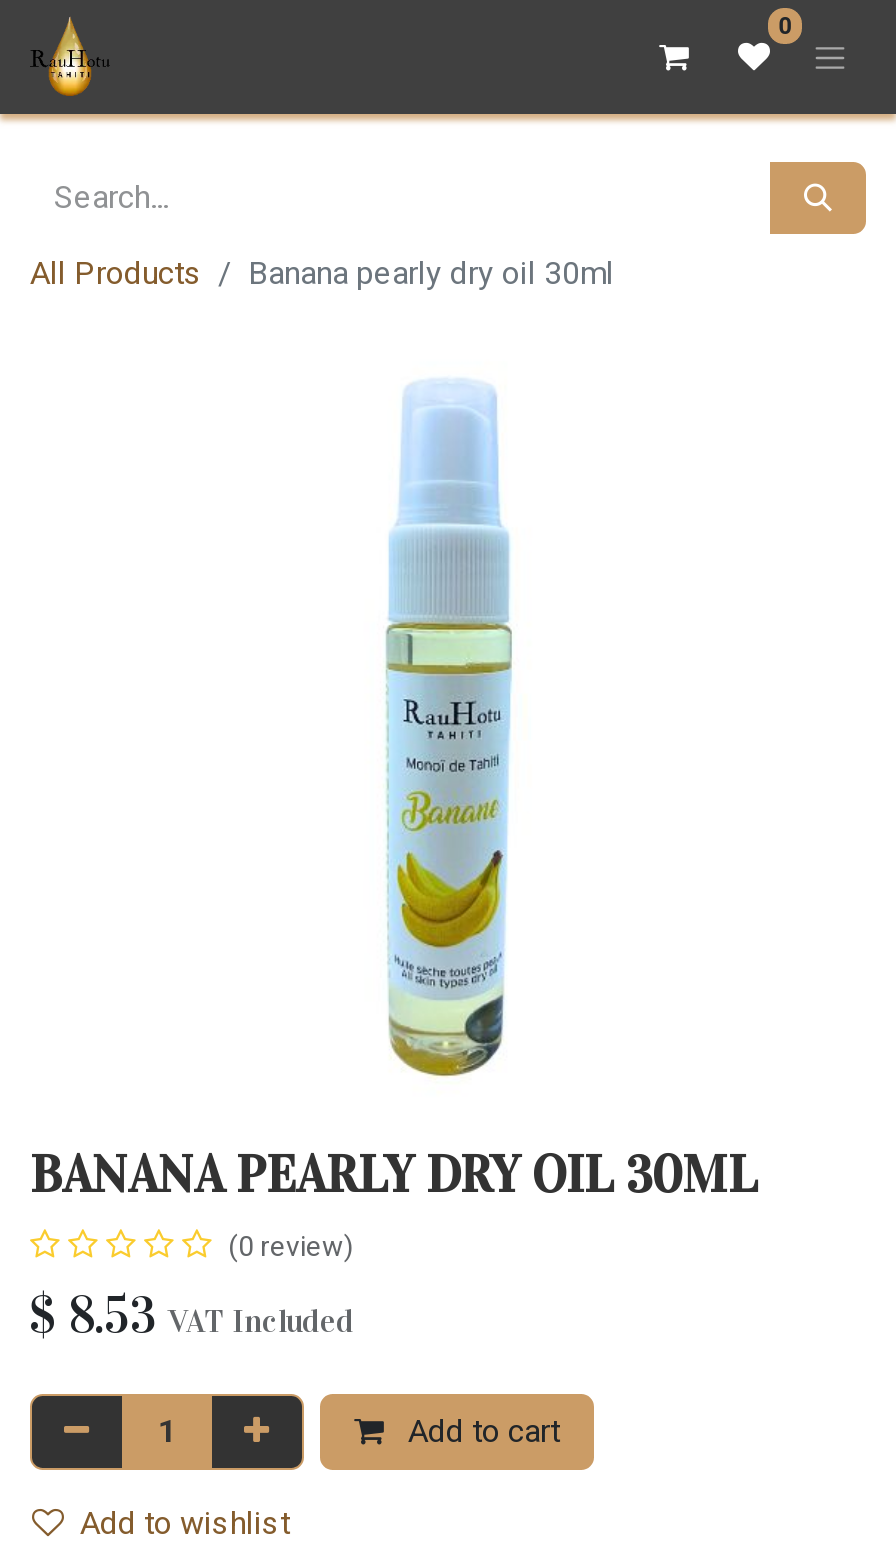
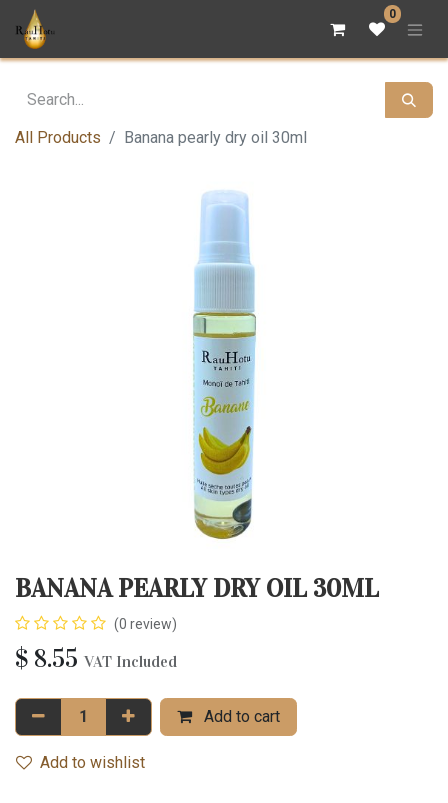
- $8.53 VAT Included
+ $8.55 VAT Included
